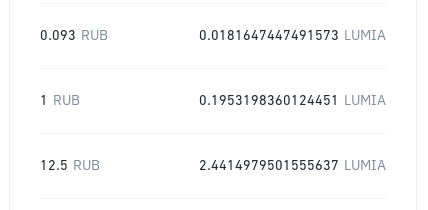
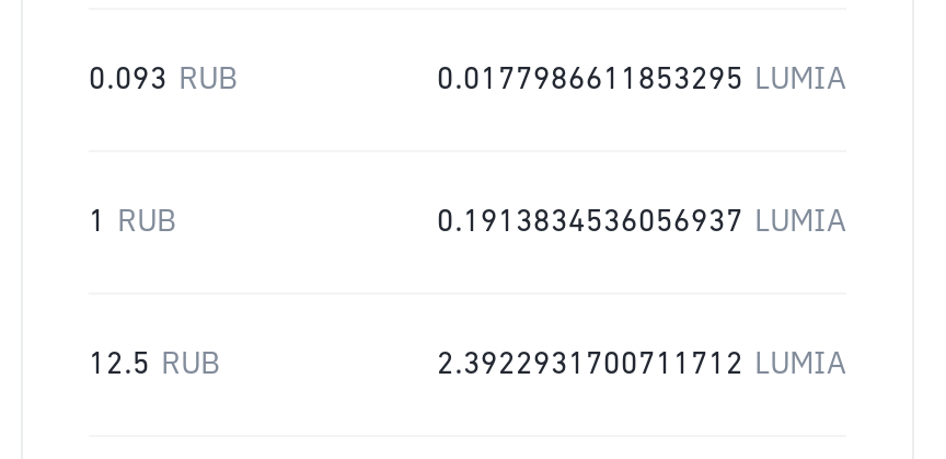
- 0.0181647447491573 LUMIA
+ 0.0177986611853295 LUMIA

- 0.1953198360124451 LUMIA
+ 0.1913834536056937 LUMIA

- 2.4414979501555637 LUMIA
+ 2.3922931700711712 LUMIA
